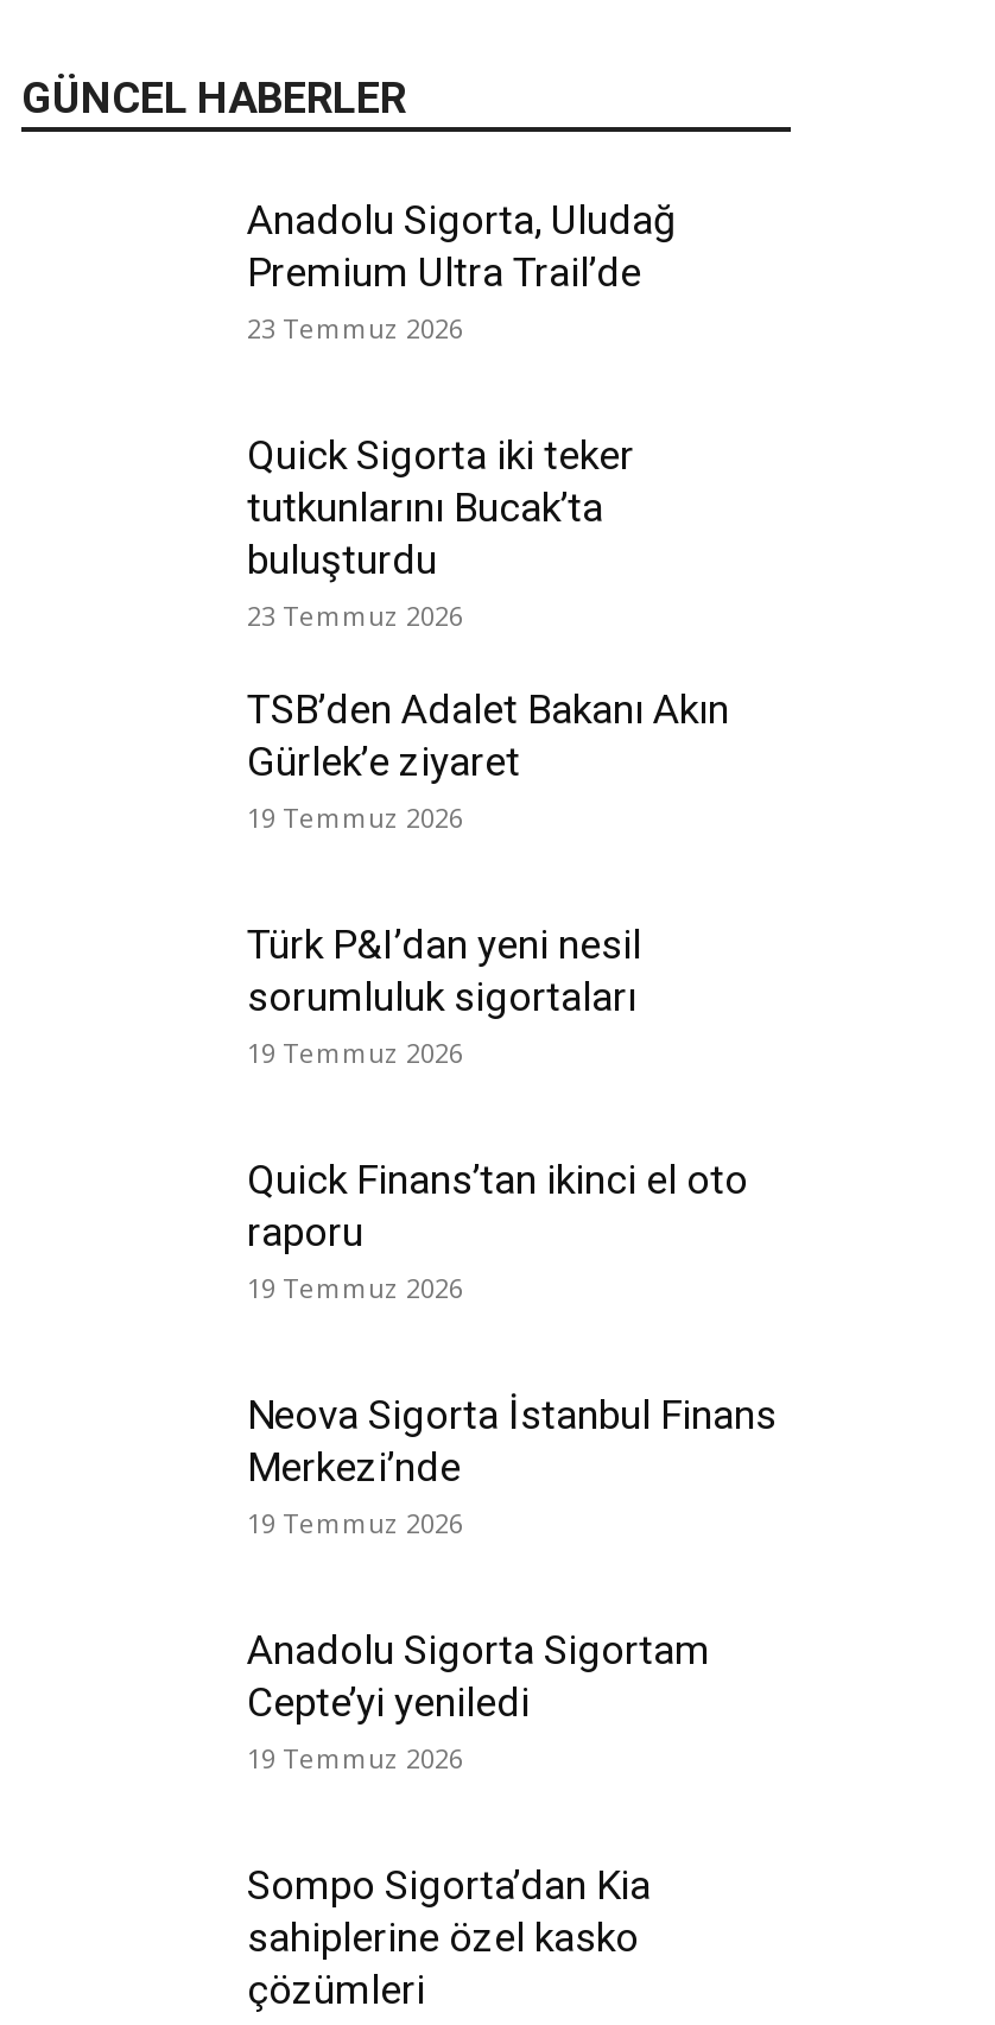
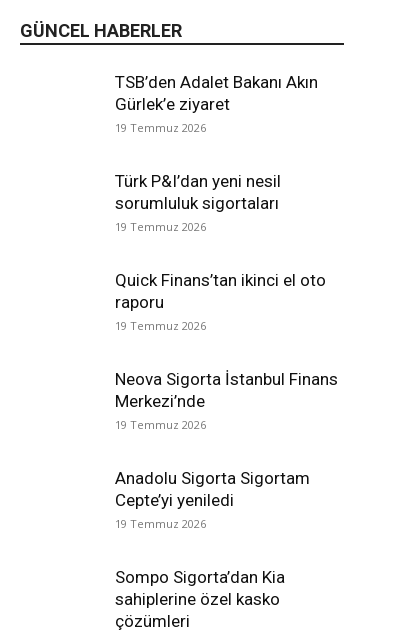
- Anadolu Sigorta, Uludağ
- Premium Ultra Trail’de
- 23 Temmuz 2026
- Quick Sigorta iki teker
- tutkunlarını Bucak’ta
- buluşturdu
- 23 Temmuz 2026
